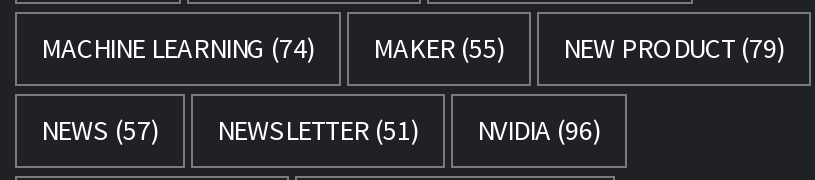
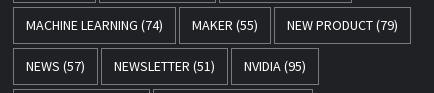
- NEWS (57) NEWSLETTER (51) NVIDIA (96)
+ NEWS (57) NEWSLETTER (51) NVIDIA (95)
